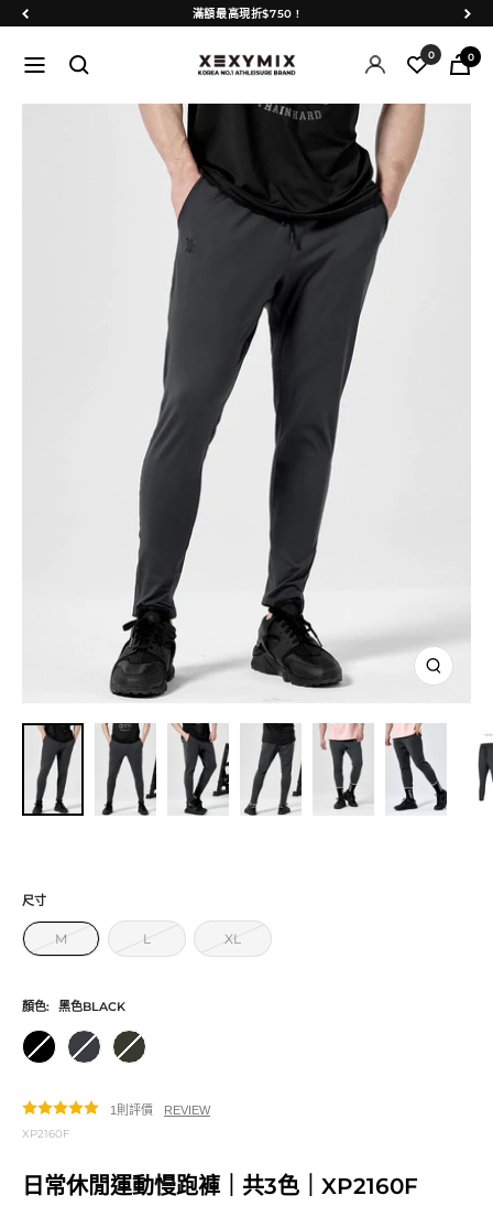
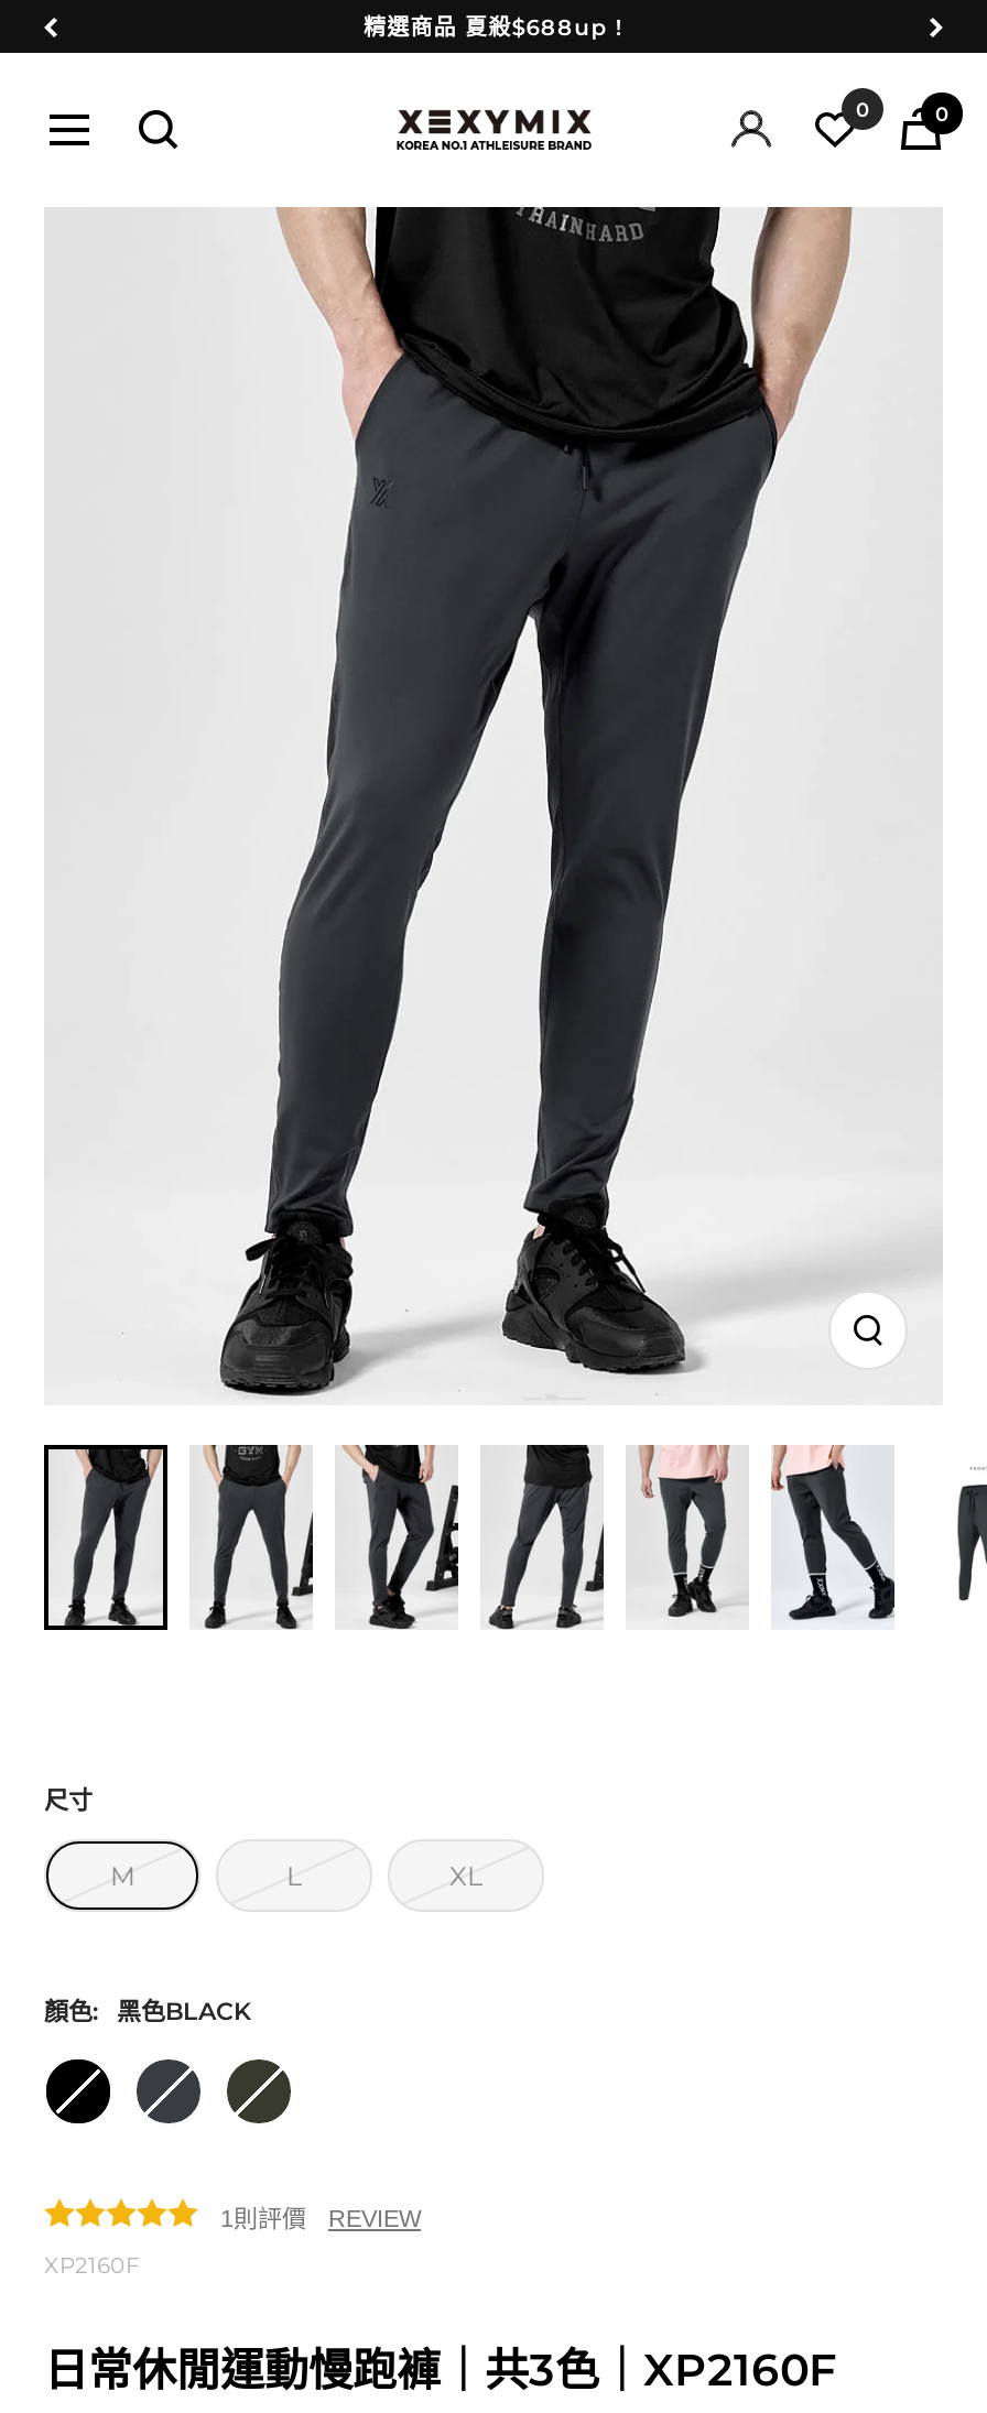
- 滿額最高現折$750 !
+ 精選商品 夏殺$688up !
